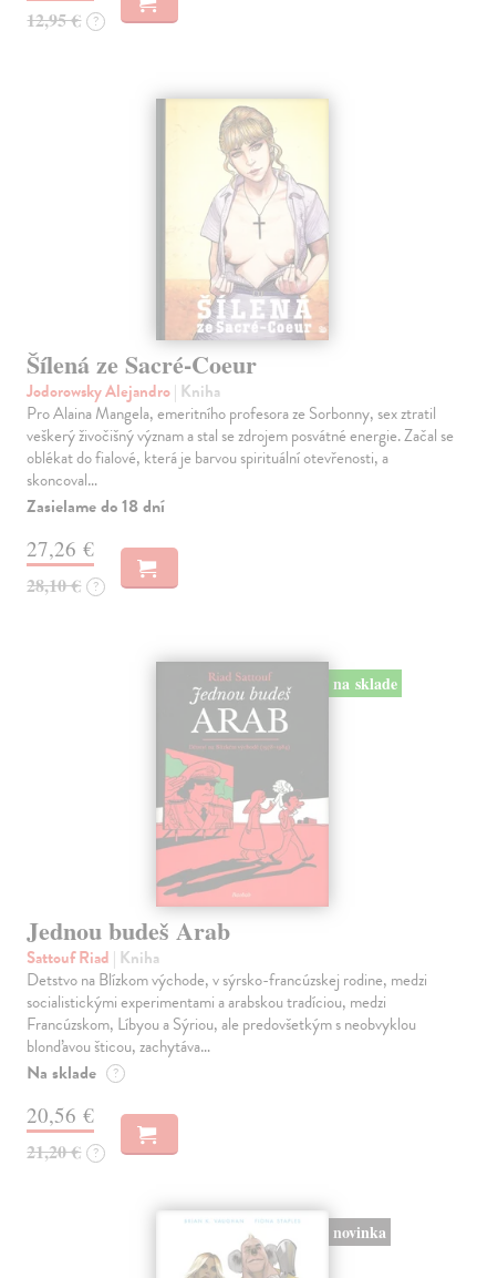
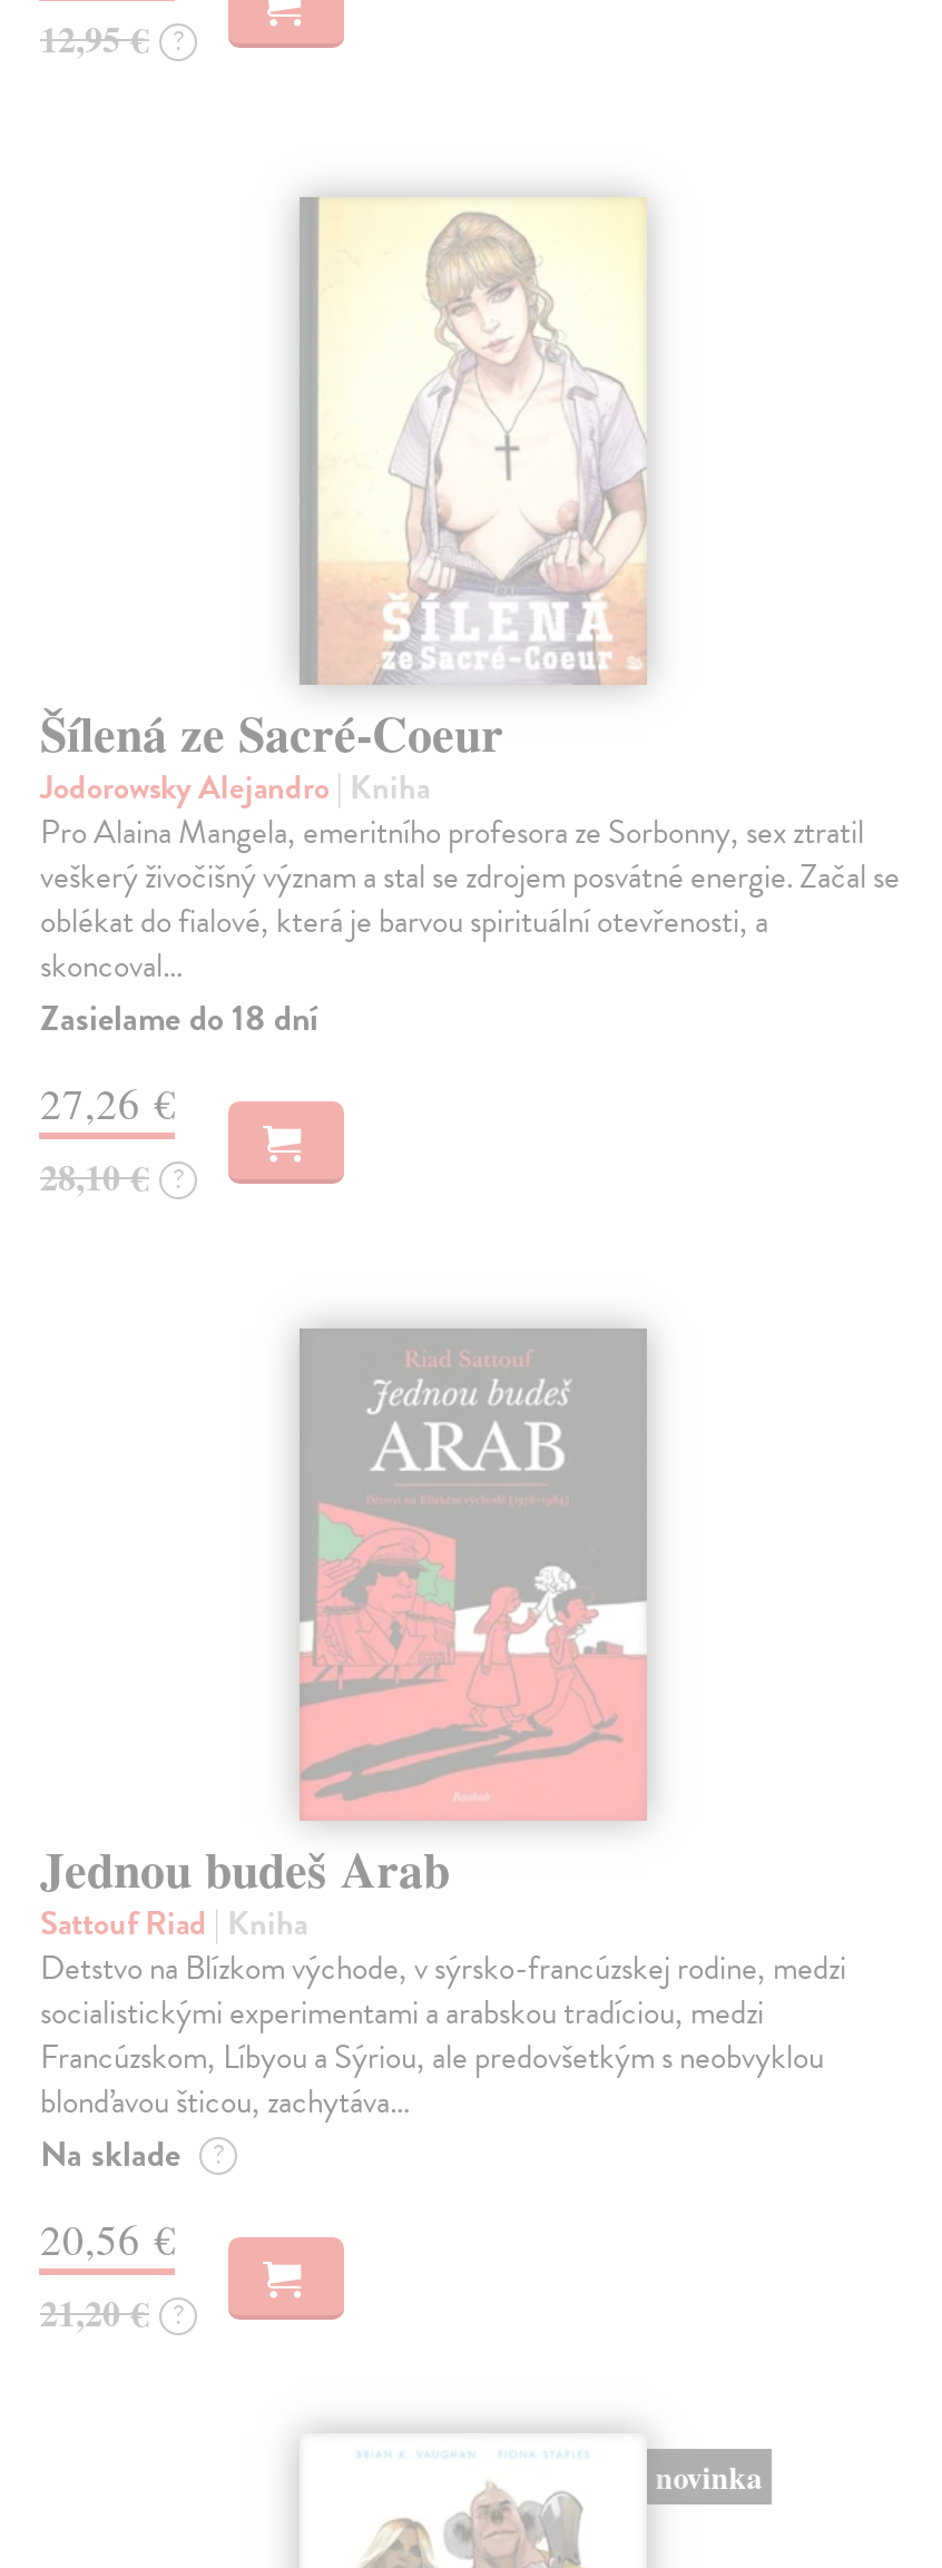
- na sklade
